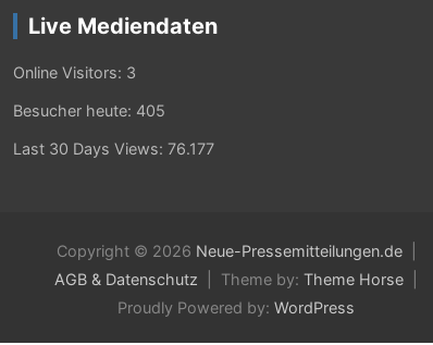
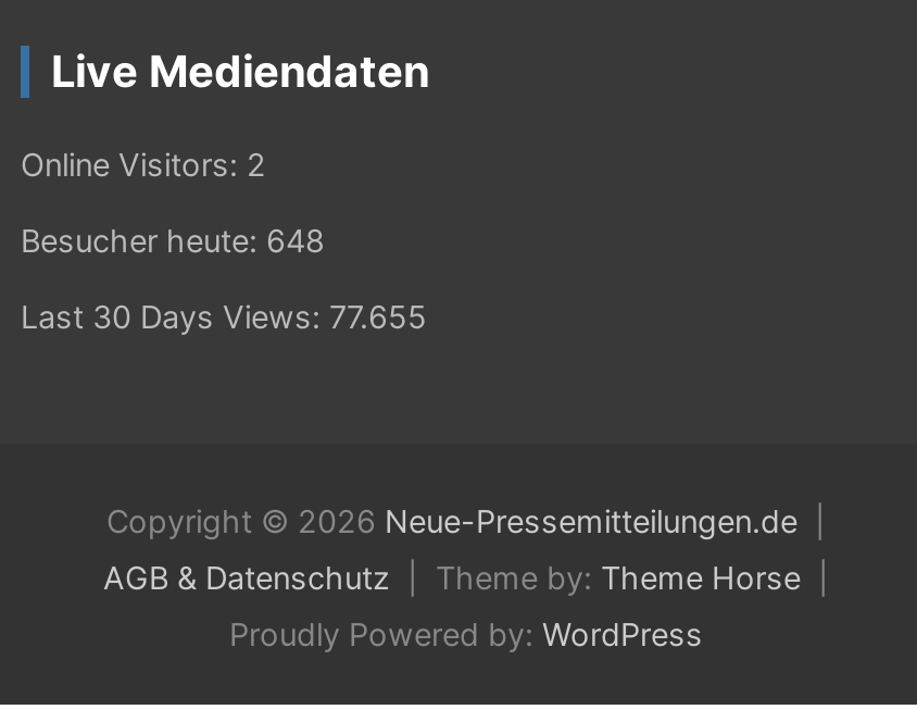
- Online Visitors: 3
+ Online Visitors: 2

- Besucher heute: 405
+ Besucher heute: 648

- Last 30 Days Views: 76.177
+ Last 30 Days Views: 77.655
